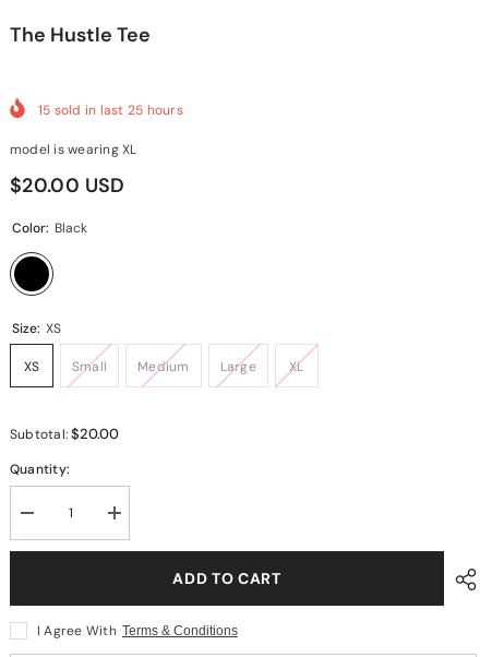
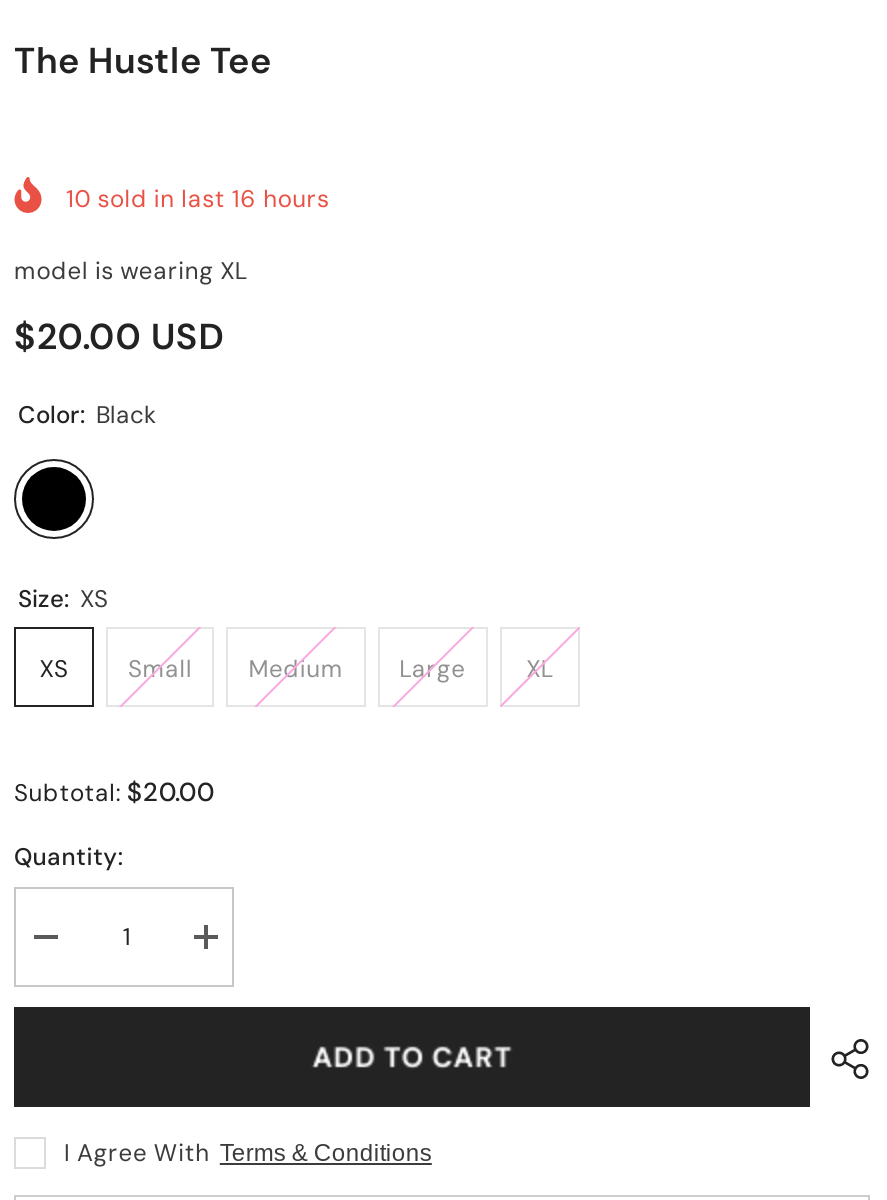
- 15 sold in last 25 hours
+ 10 sold in last 16 hours
